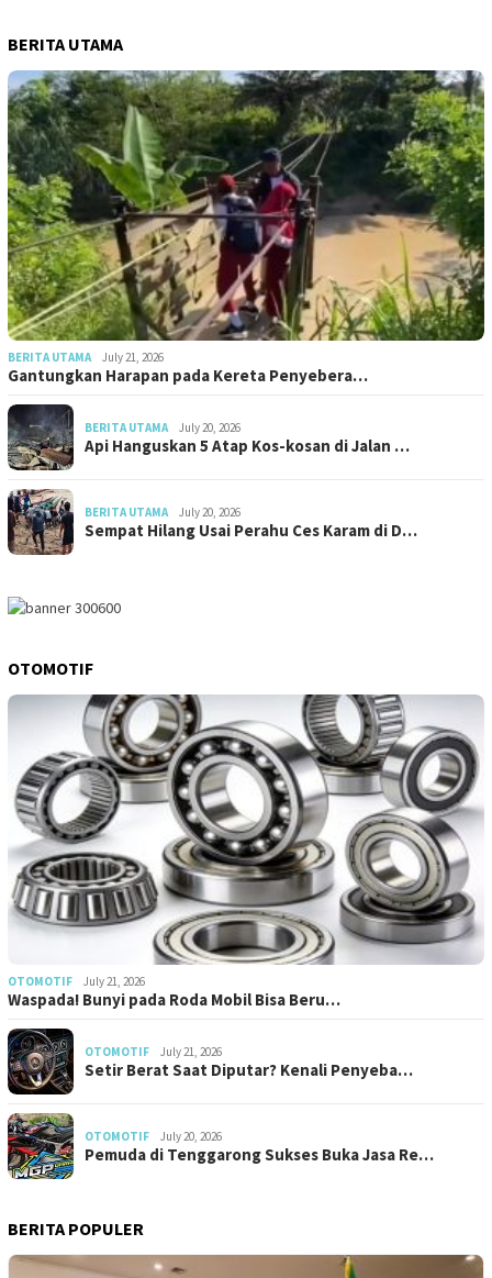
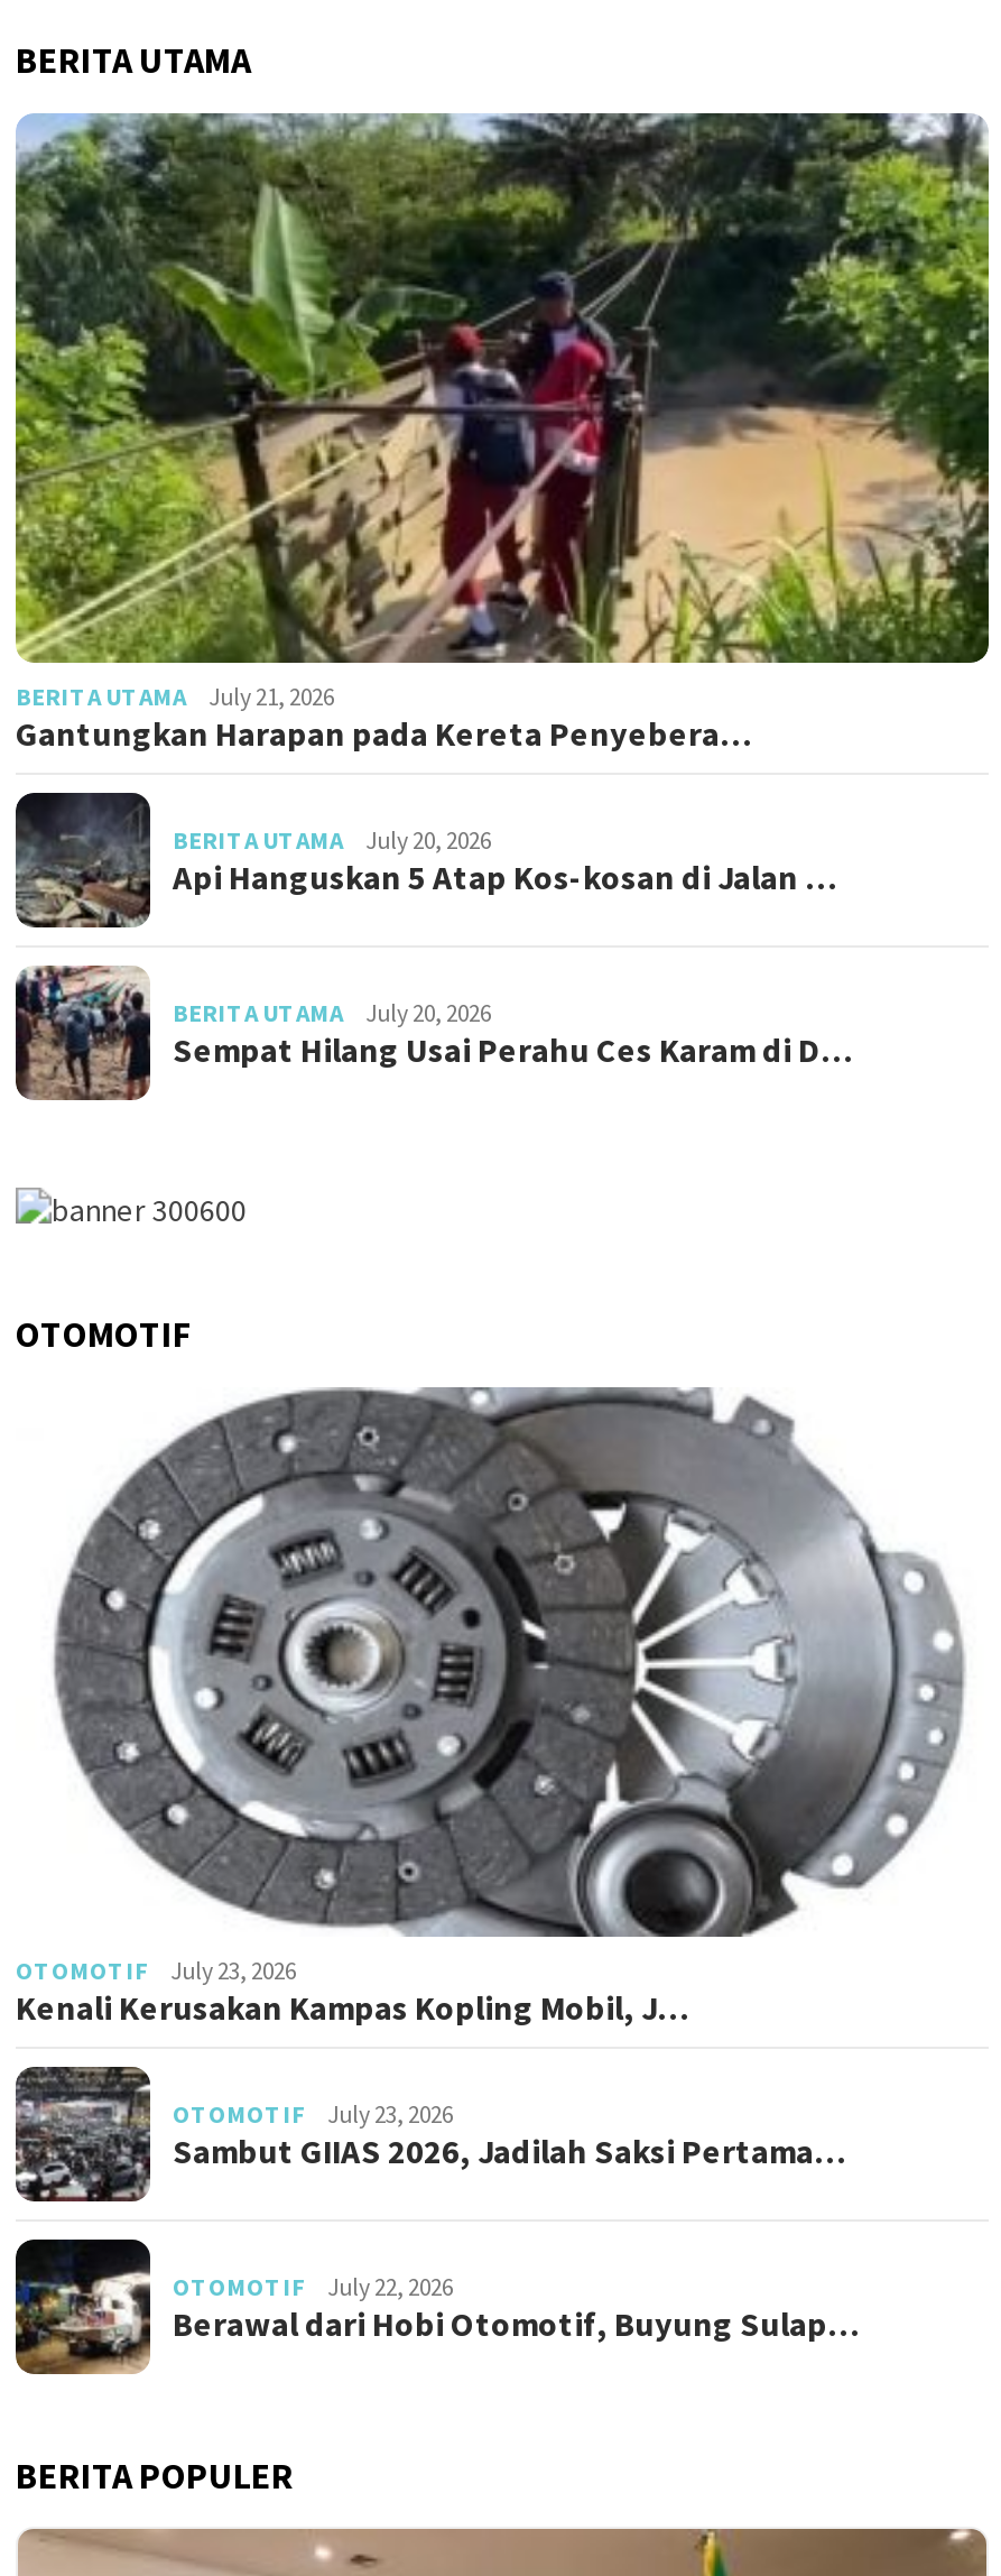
- [image]
- July 21, 2026
- Waspada! Bunyi pada Roda Mobil Bisa Beru…
+ [image]
+ July 23, 2026
+ Kenali Kerusakan Kampas Kopling Mobil, J…

- [image]
- July 21, 2026
- Setir Berat Saat Diputar? Kenali Penyeba…
+ [image]
+ July 23, 2026
+ Sambut GIIAS 2026, Jadilah Saksi Pertama…

- [image]
- July 20, 2026
- Pemuda di Tenggarong Sukses Buka Jasa Re…
+ [image]
+ July 22, 2026
+ Berawal dari Hobi Otomotif, Buyung Sulap…
